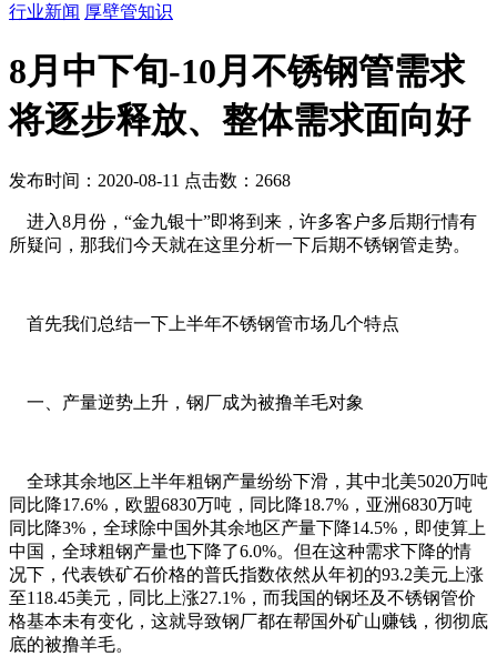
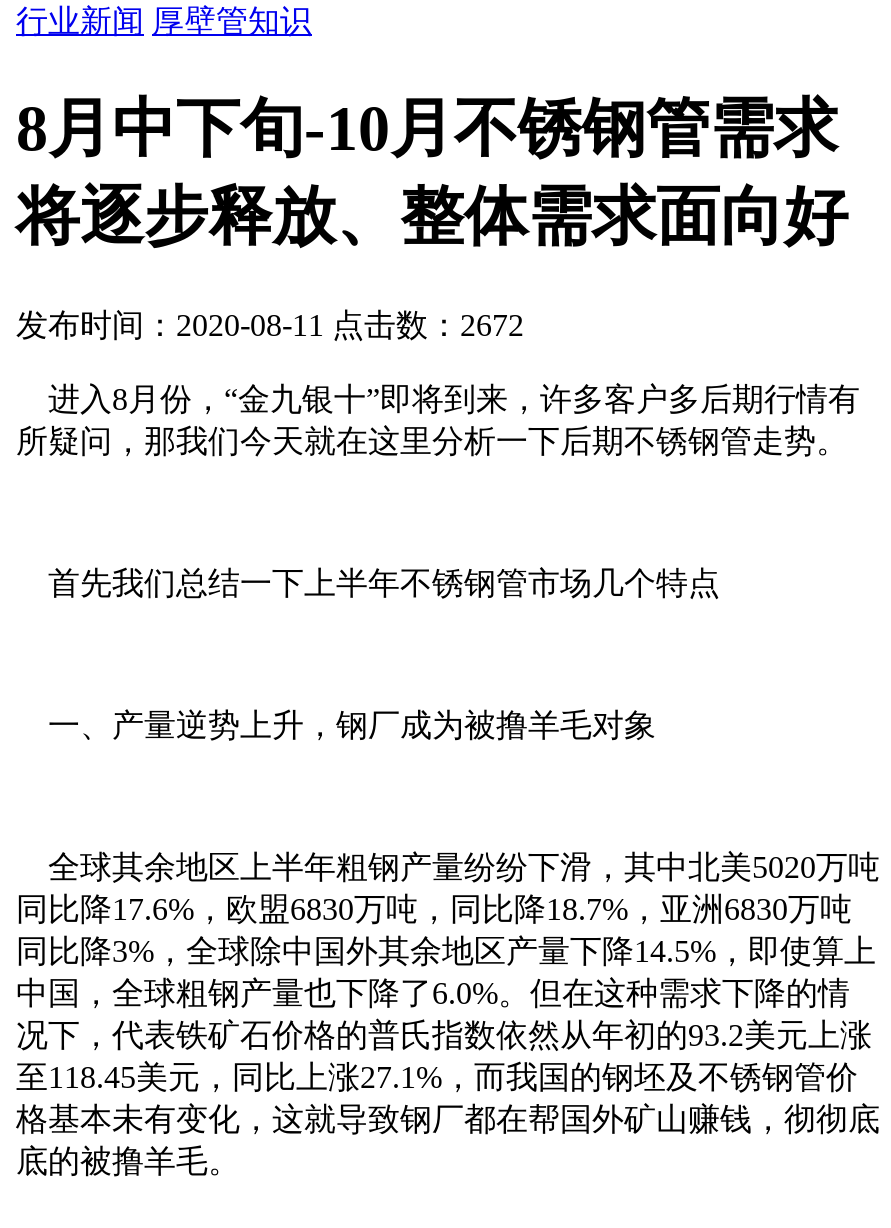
- 发布时间：2020-08-11 点击数：2668
+ 发布时间：2020-08-11 点击数：2672
